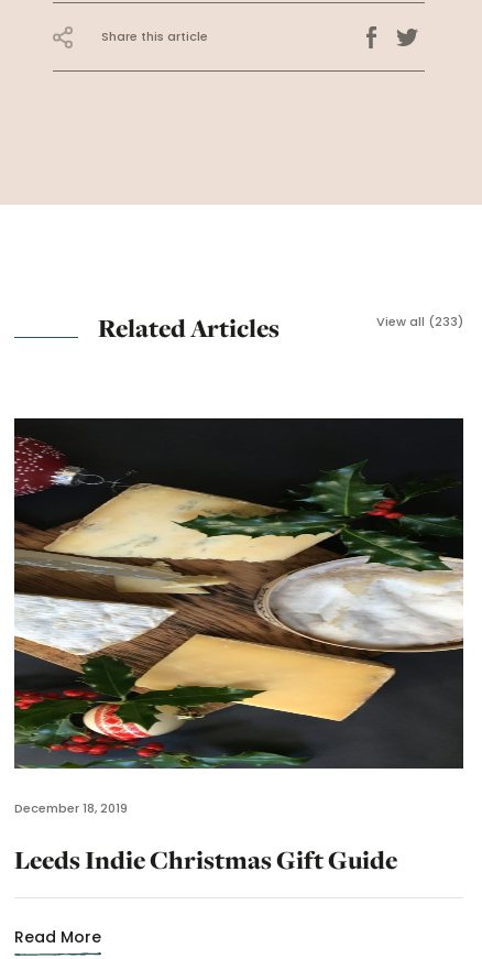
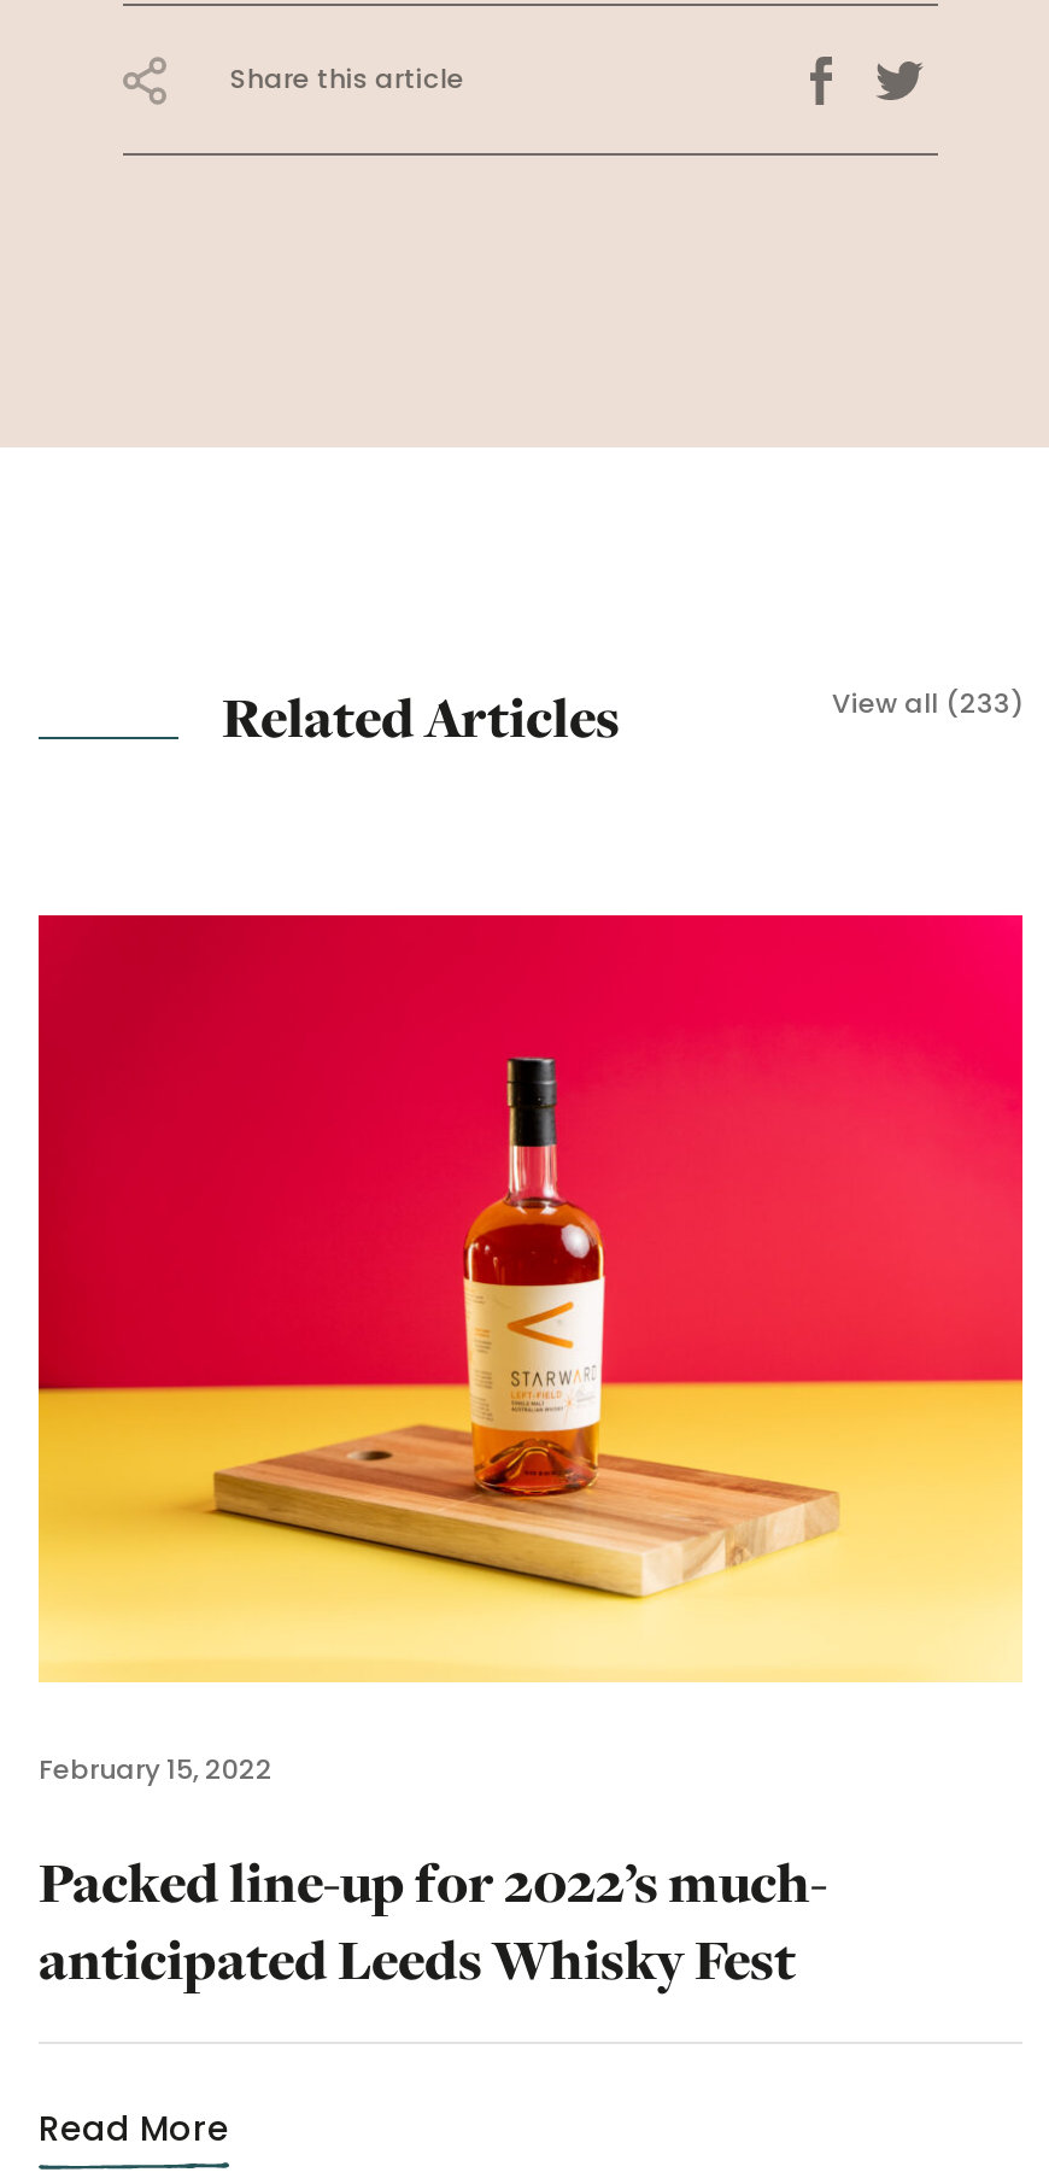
- [image]
- December 18, 2019
+ [image]
+ February 15, 2022

- Leeds Indie Christmas Gift Guide
+ Packed line-up for 2022’s much-
+ anticipated Leeds Whisky Fest
